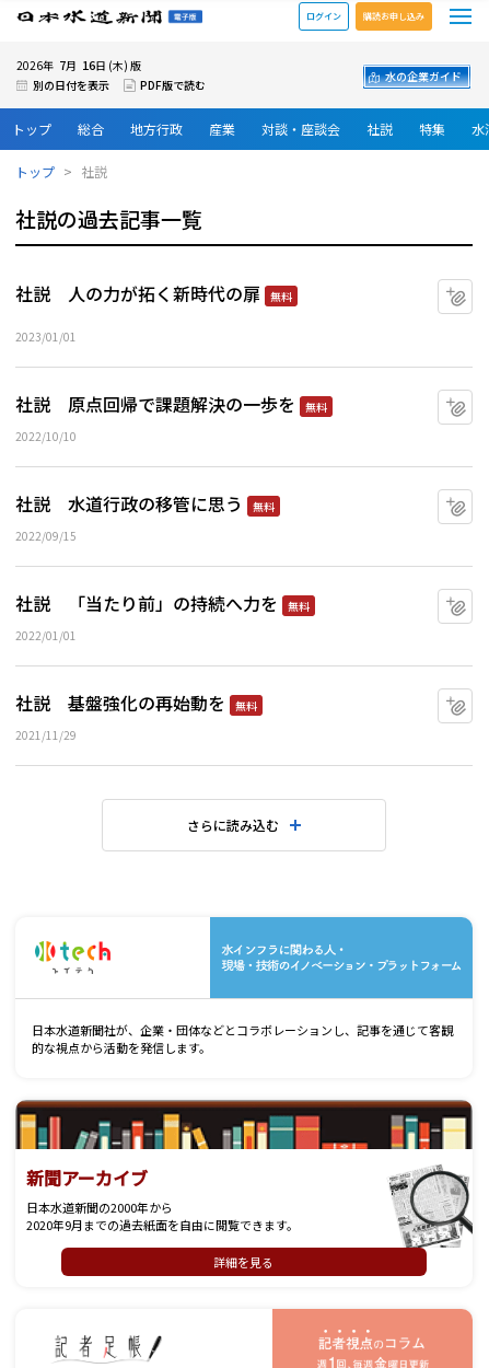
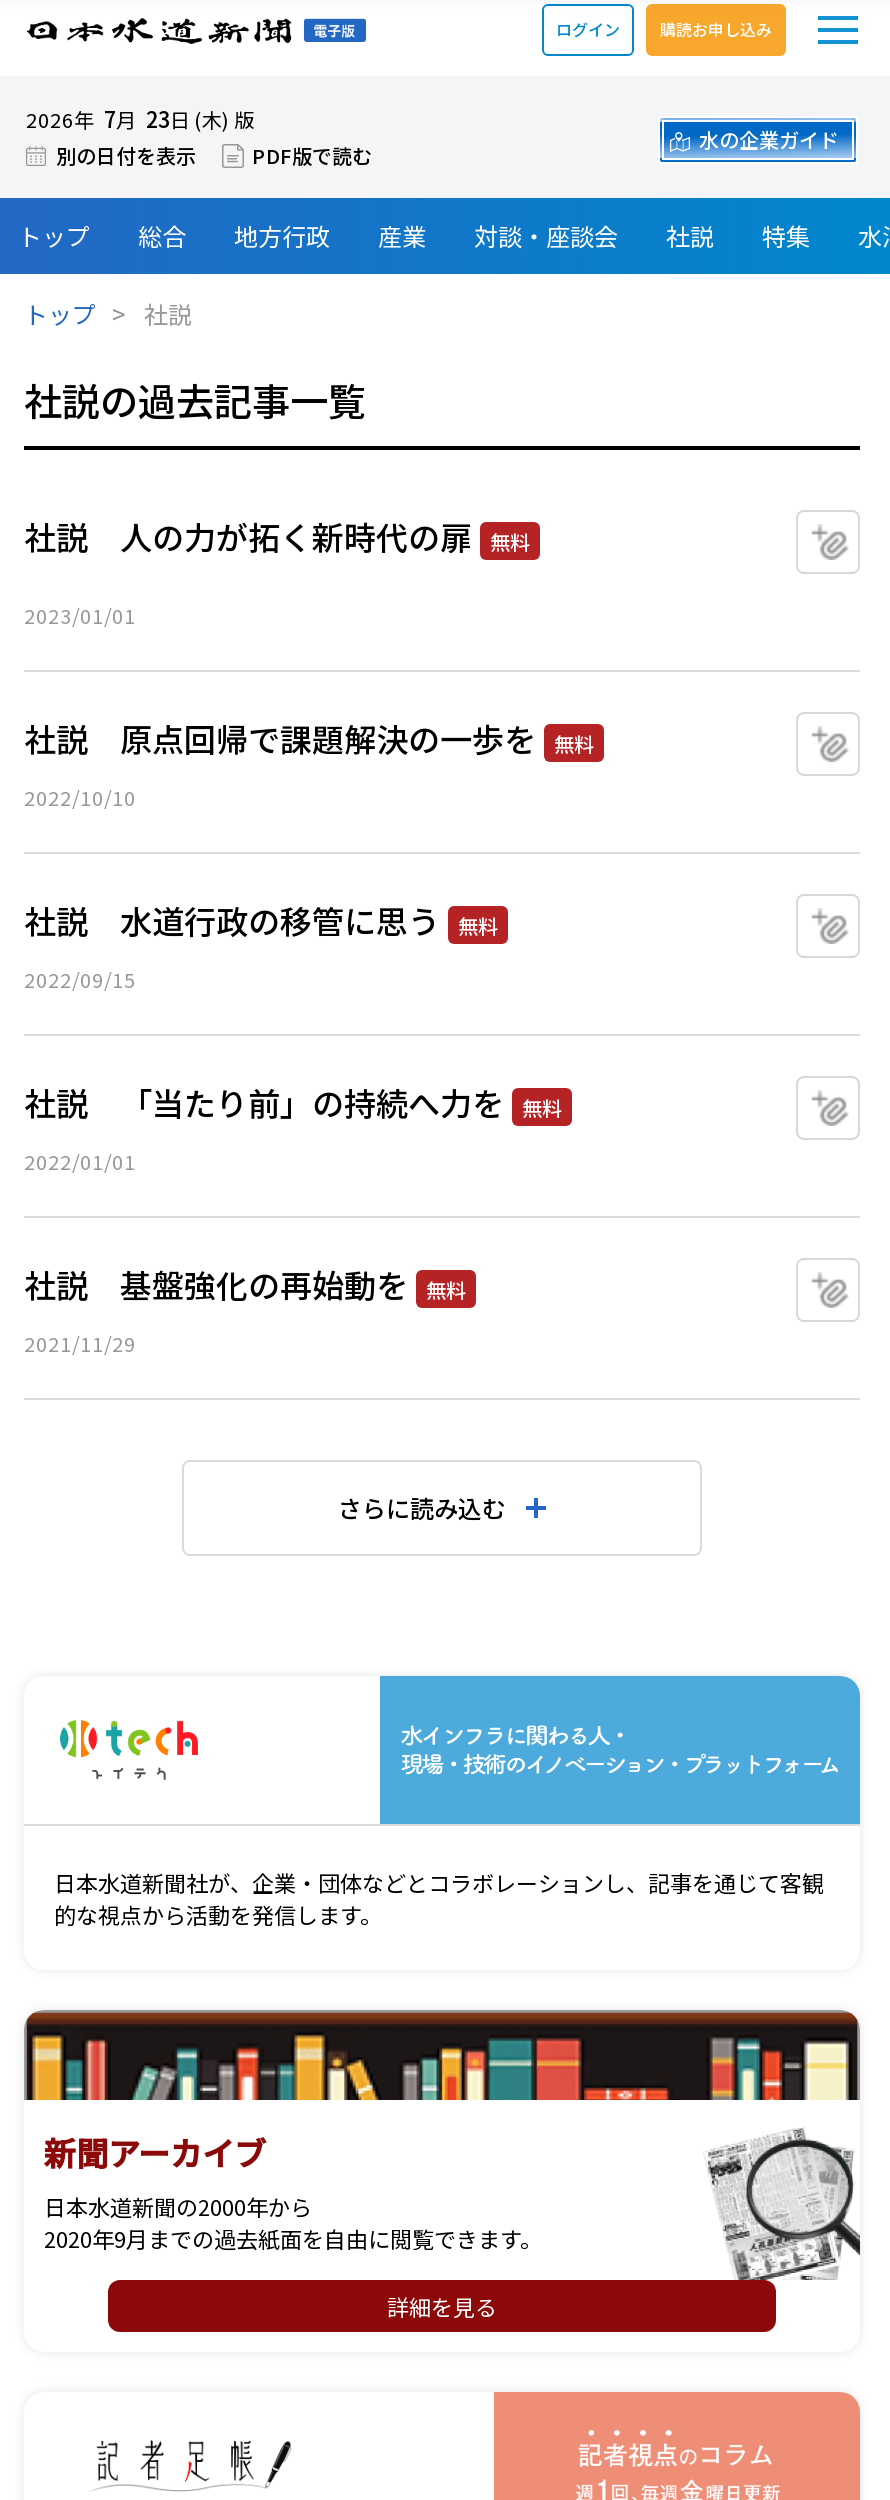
- 2026年 7月 16日 (木) 版
+ 2026年 7月 23日 (木) 版
